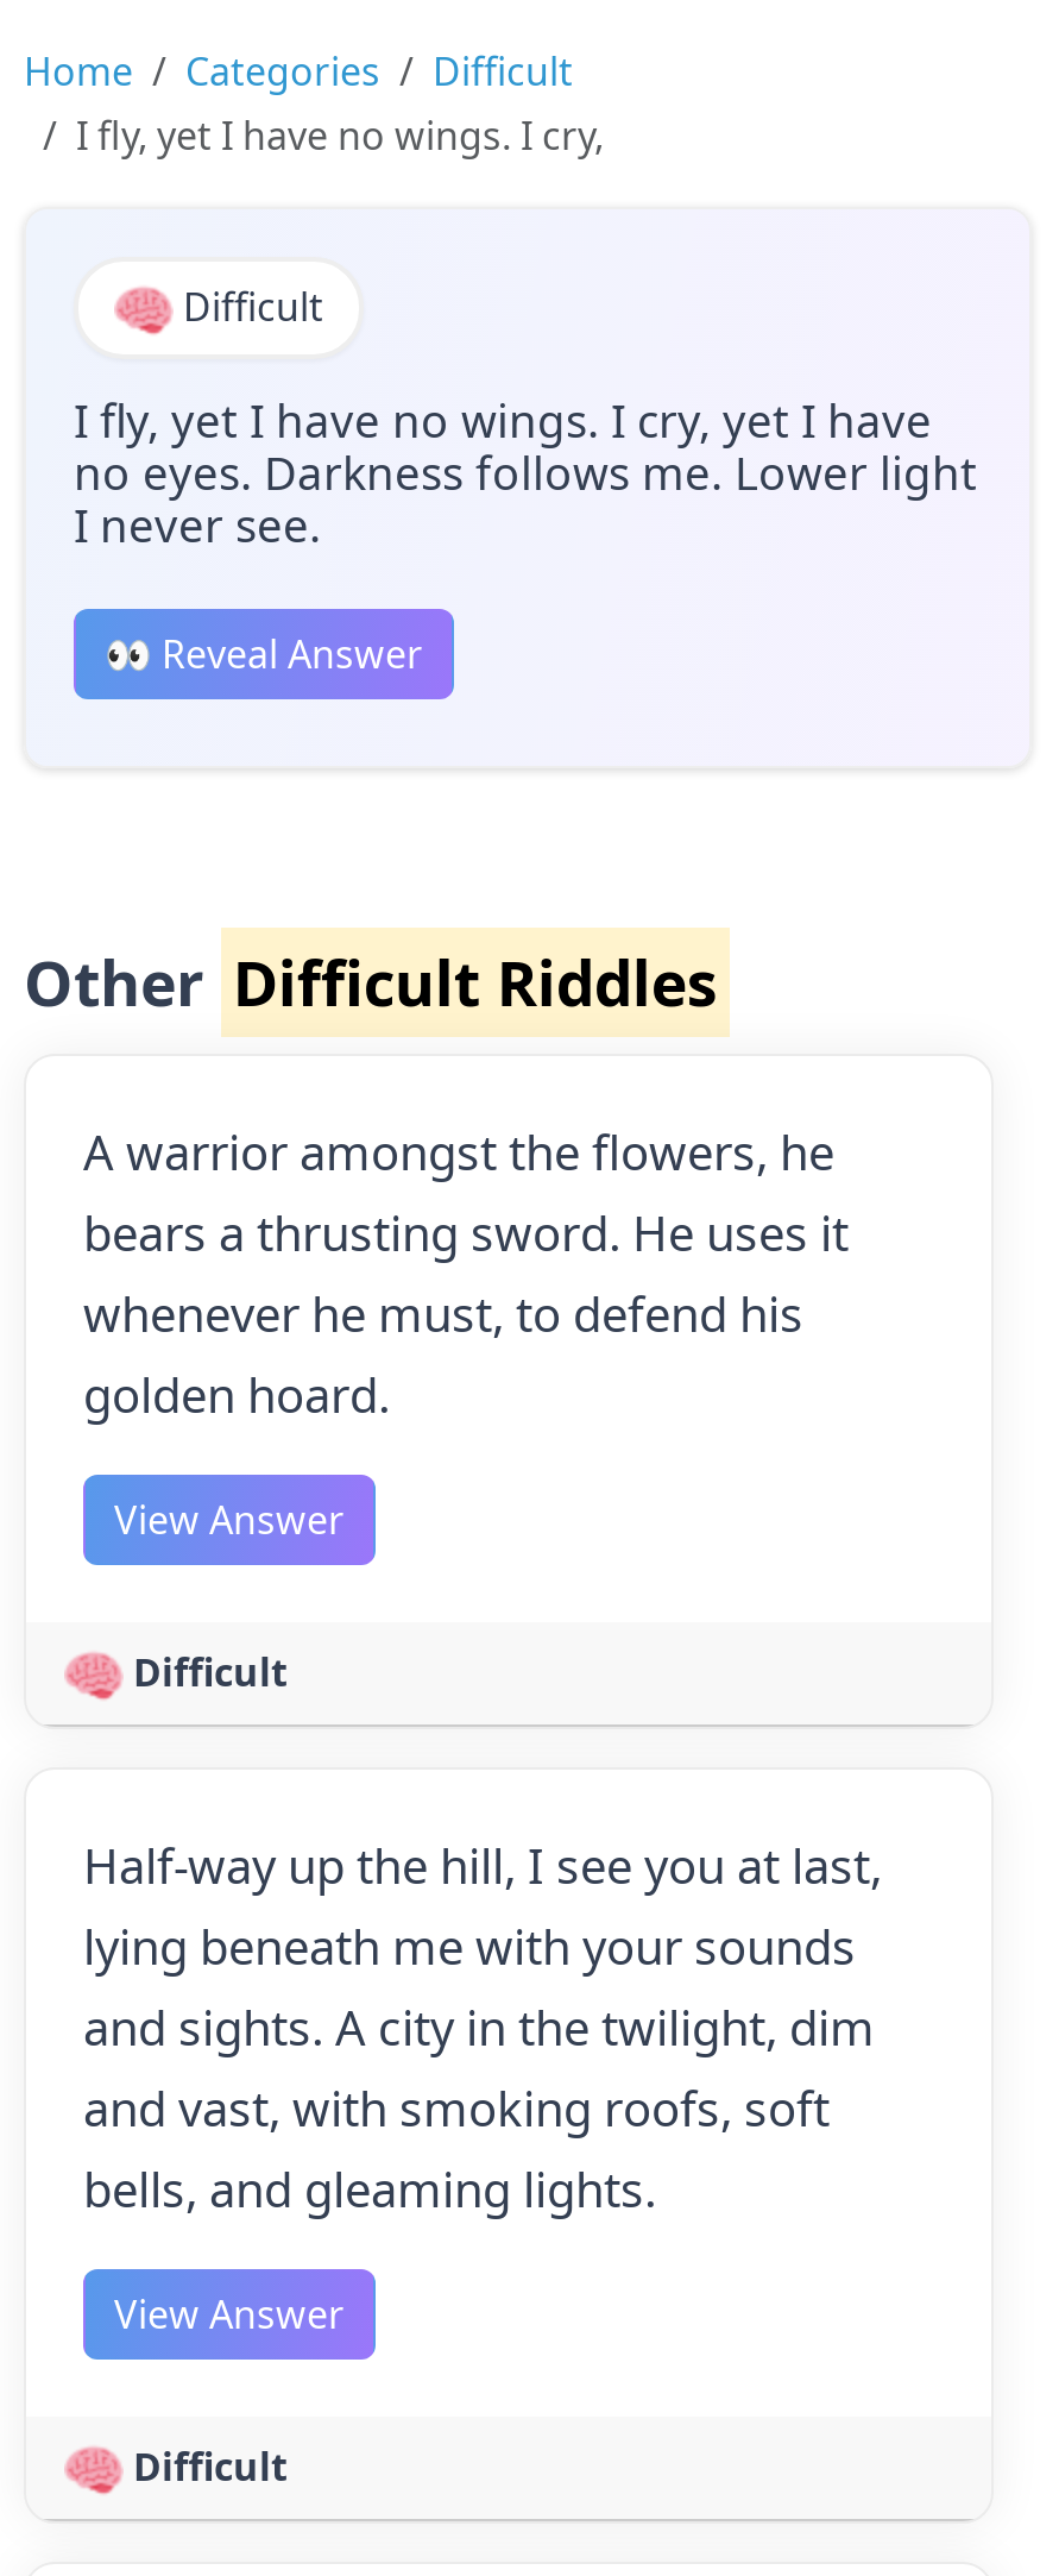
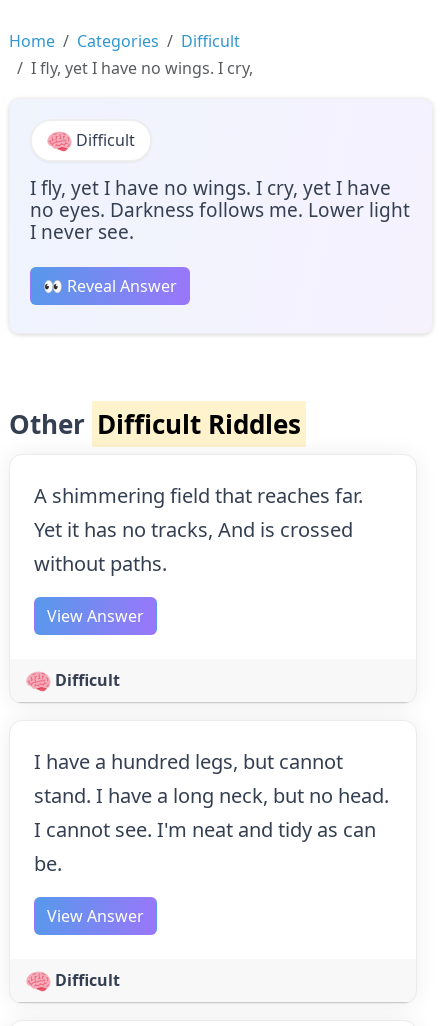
- A warrior amongst the flowers, he
- bears a thrusting sword. He uses it
- whenever he must, to defend his
- golden hoard.
+ A shimmering field that reaches far.
+ Yet it has no tracks, And is crossed
+ without paths.

- Half-way up the hill, I see you at last,
- lying beneath me with your sounds
- and sights. A city in the twilight, dim
- and vast, with smoking roofs, soft
- bells, and gleaming lights.
+ I have a hundred legs, but cannot
+ stand. I have a long neck, but no head.
+ I cannot see. I'm neat and tidy as can
+ be.
